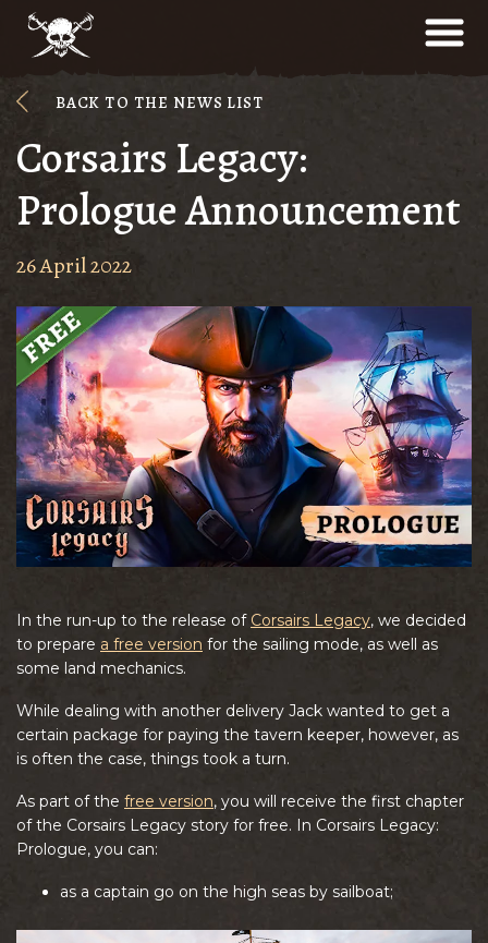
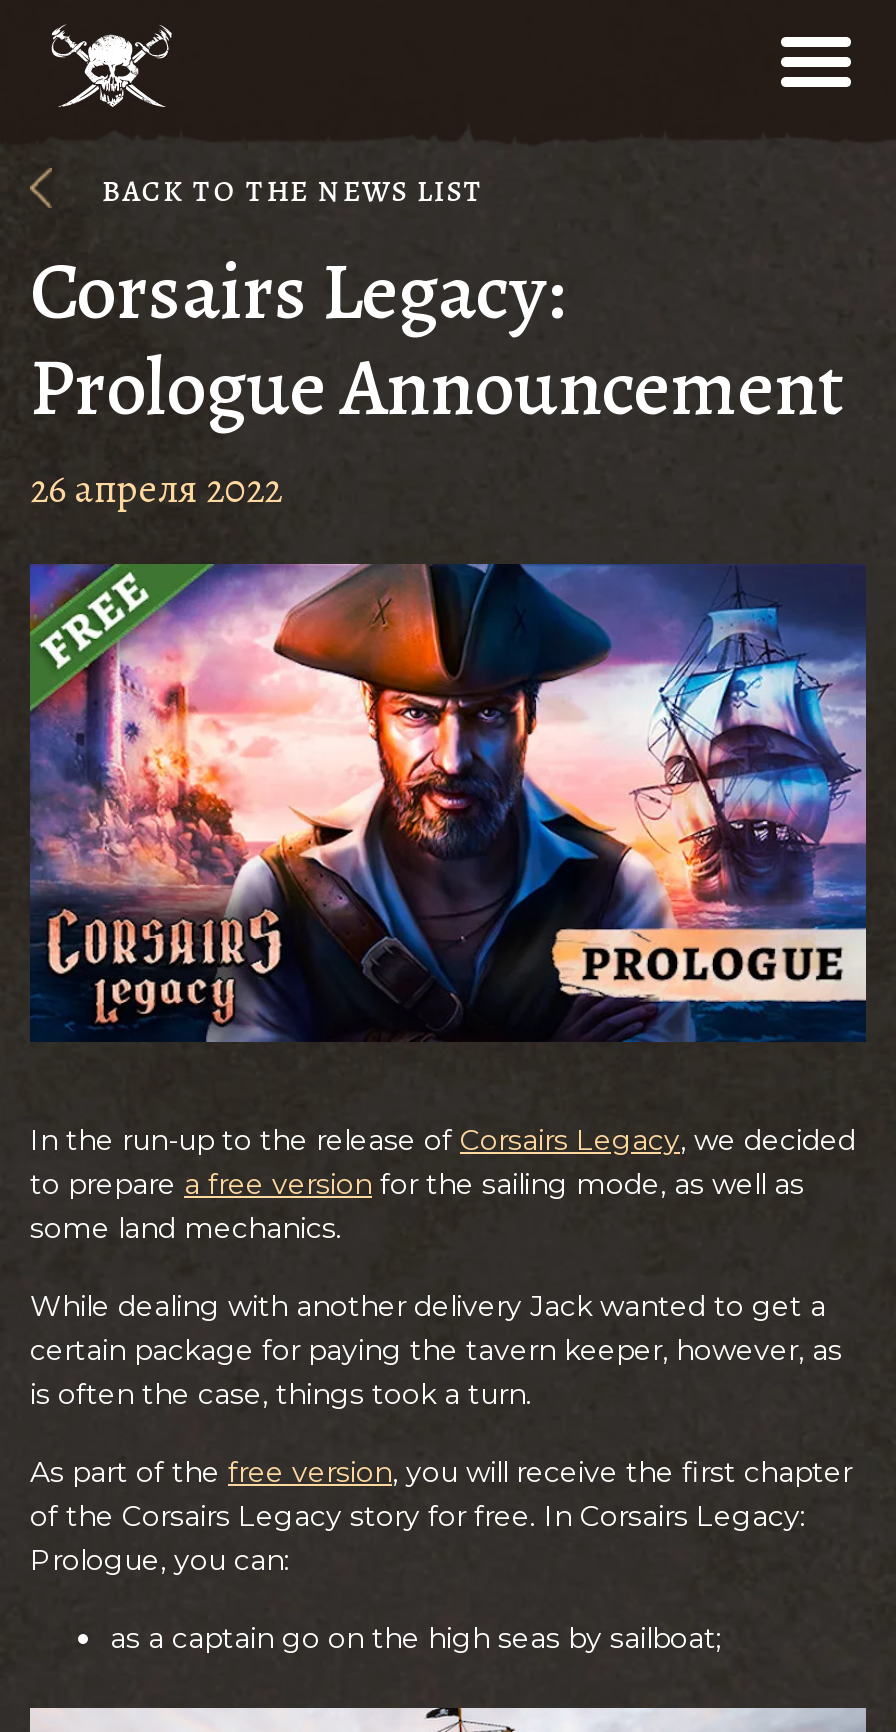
- 26 April 2022
+ 26 апреля 2022
